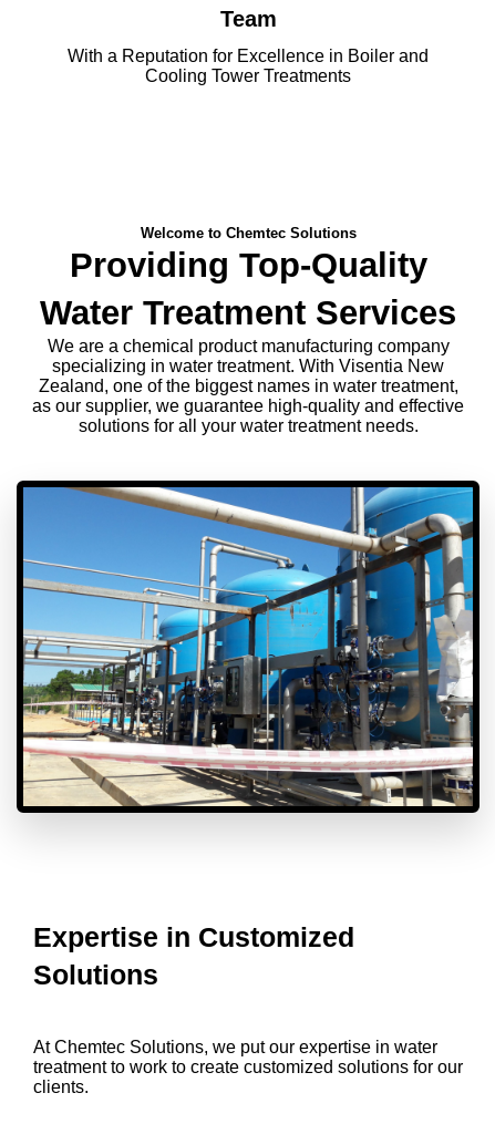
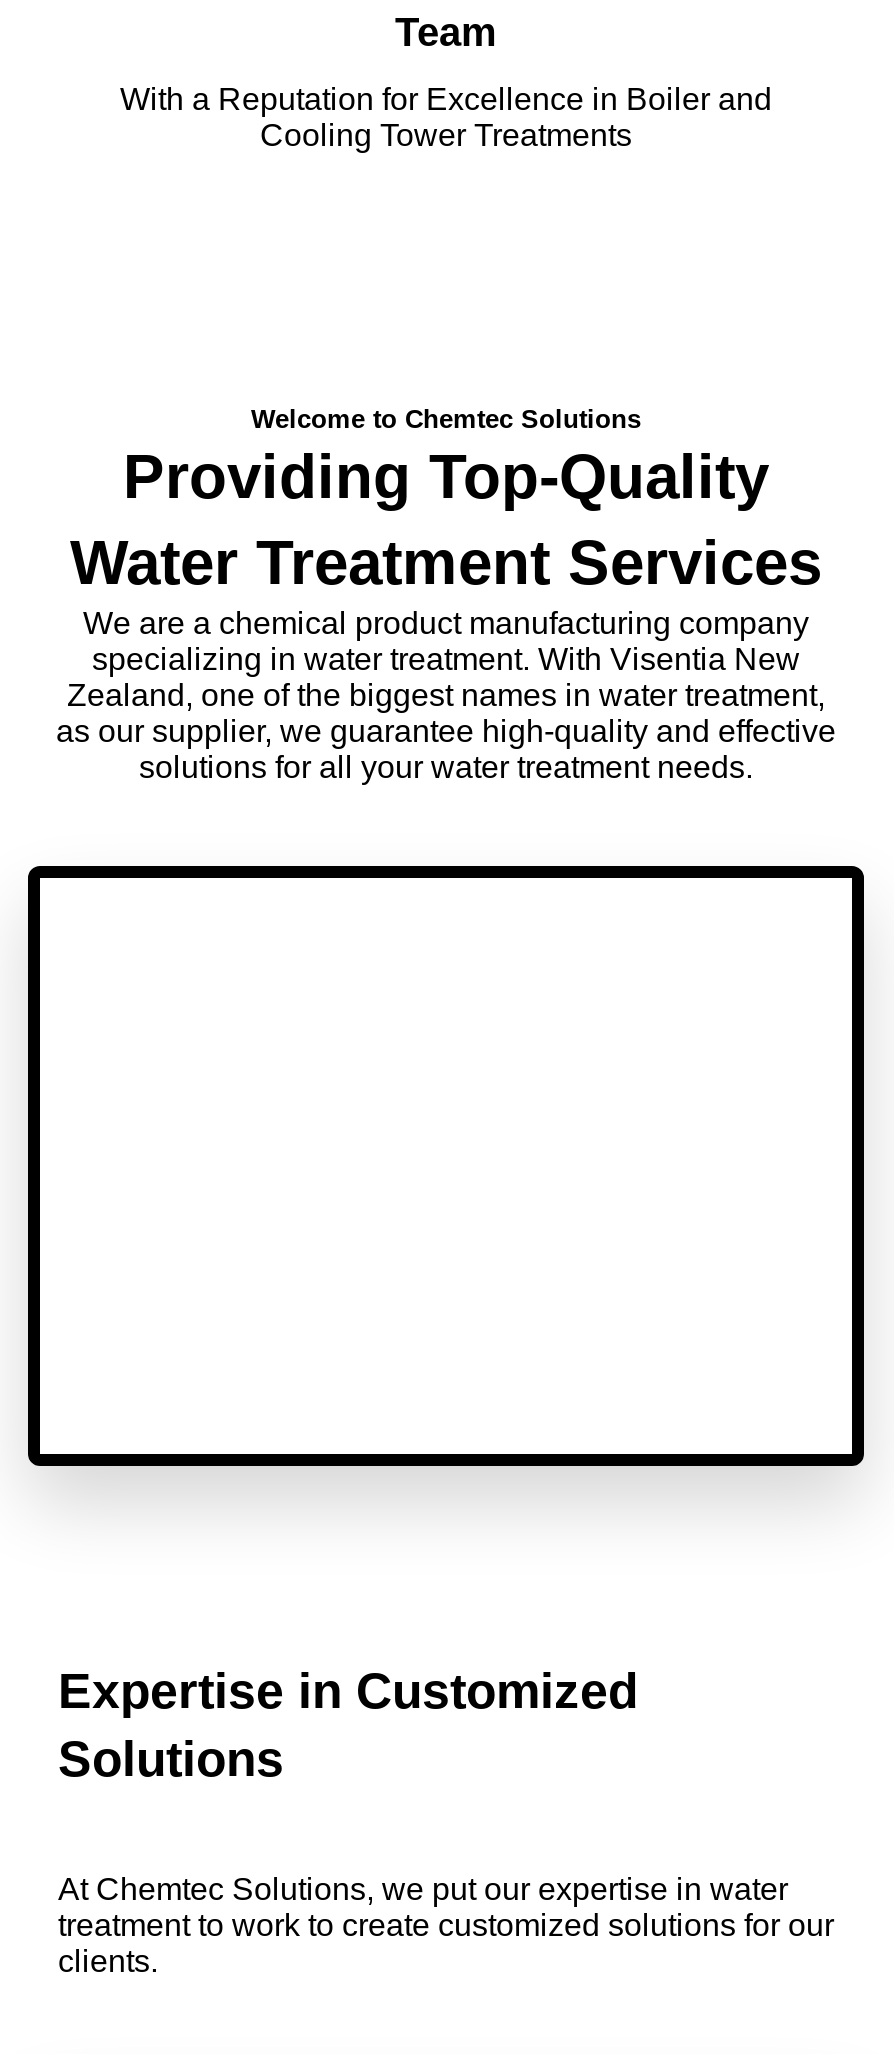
- [image]
